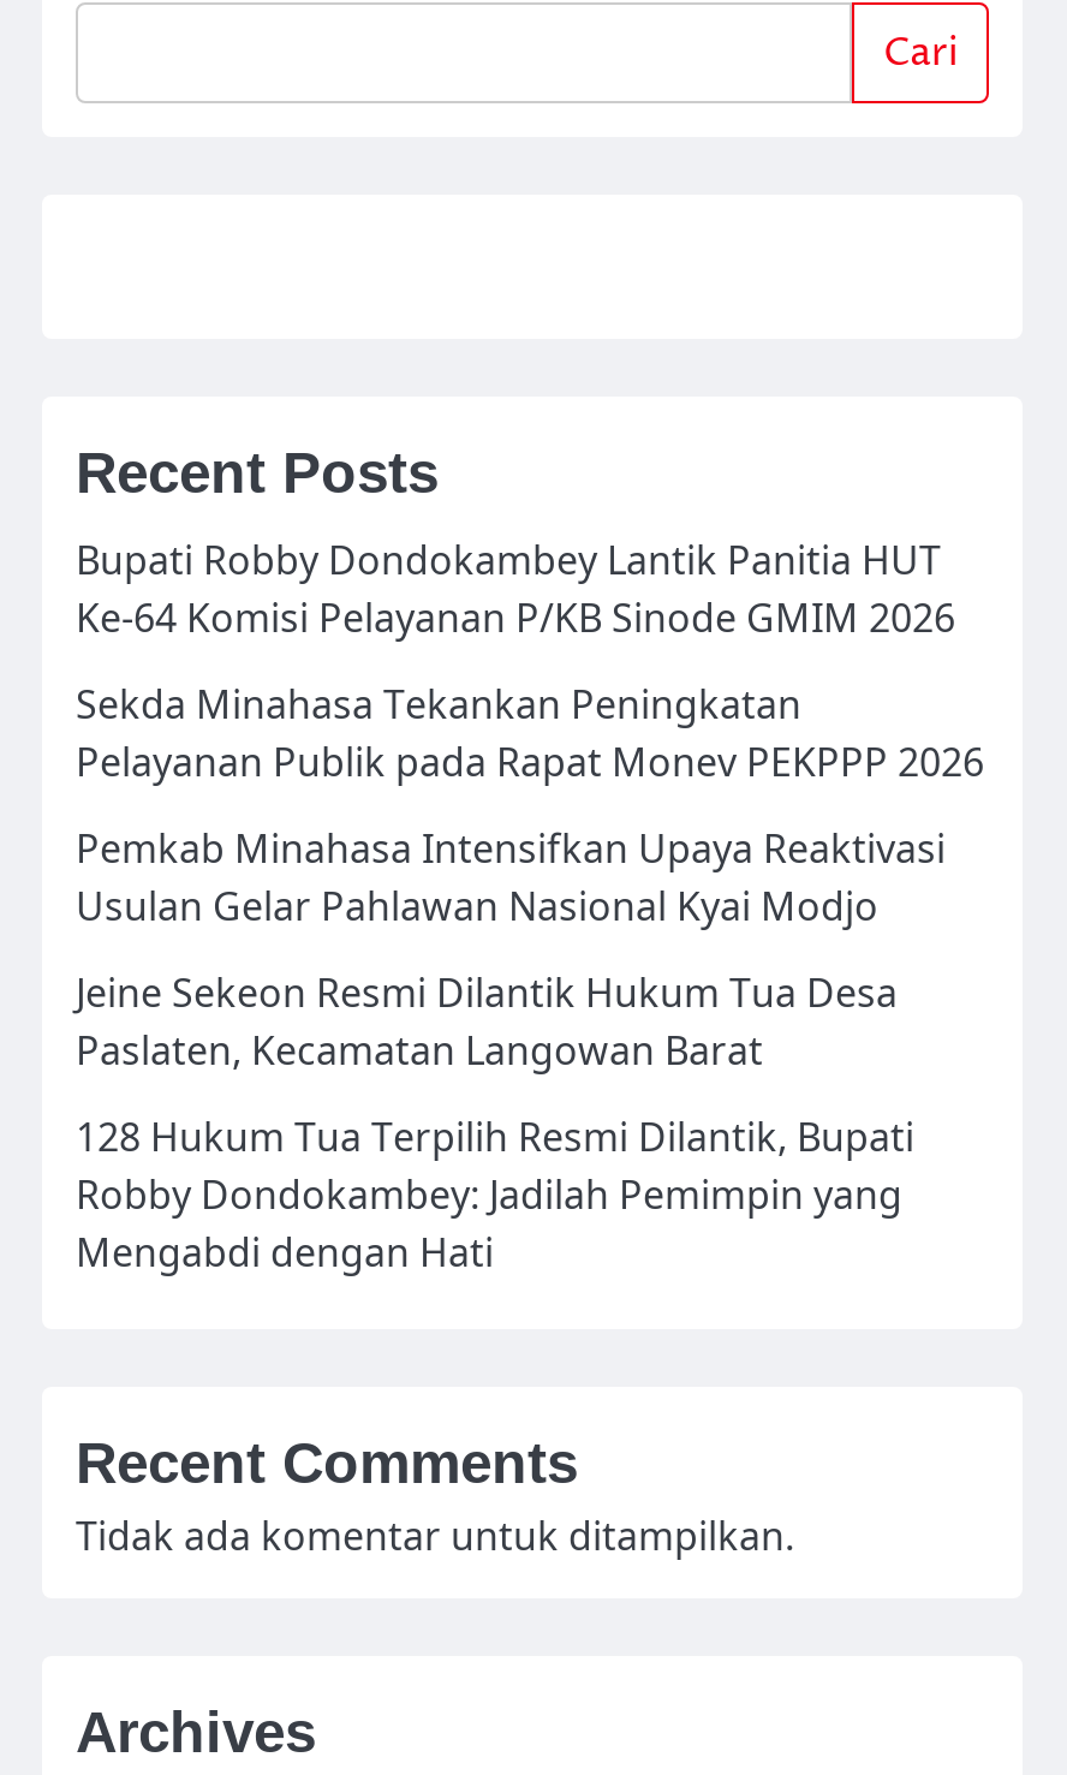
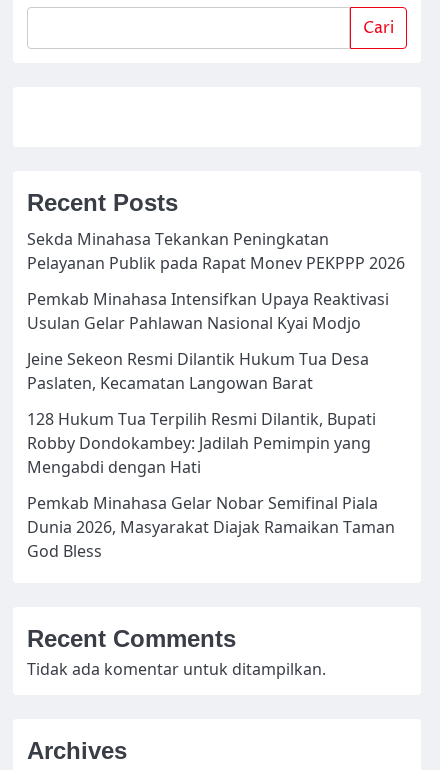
- Bupati Robby Dondokambey Lantik Panitia HUT
- Ke-64 Komisi Pelayanan P/KB Sinode GMIM 2026

moved up: Sekda Minahasa Tekankan Peningkatan | Pelayanan Publik pada Rapat Monev PEKPPP 2026 | Pemkab Minahasa Intensifkan Upaya Reaktivasi | ... | Robby Dondokambey: Jadilah Pemimpin yang | Mengabdi dengan Hati

+ Pemkab Minahasa Gelar Nobar Semifinal Piala
+ Dunia 2026, Masyarakat Diajak Ramaikan Taman
+ God Bless
